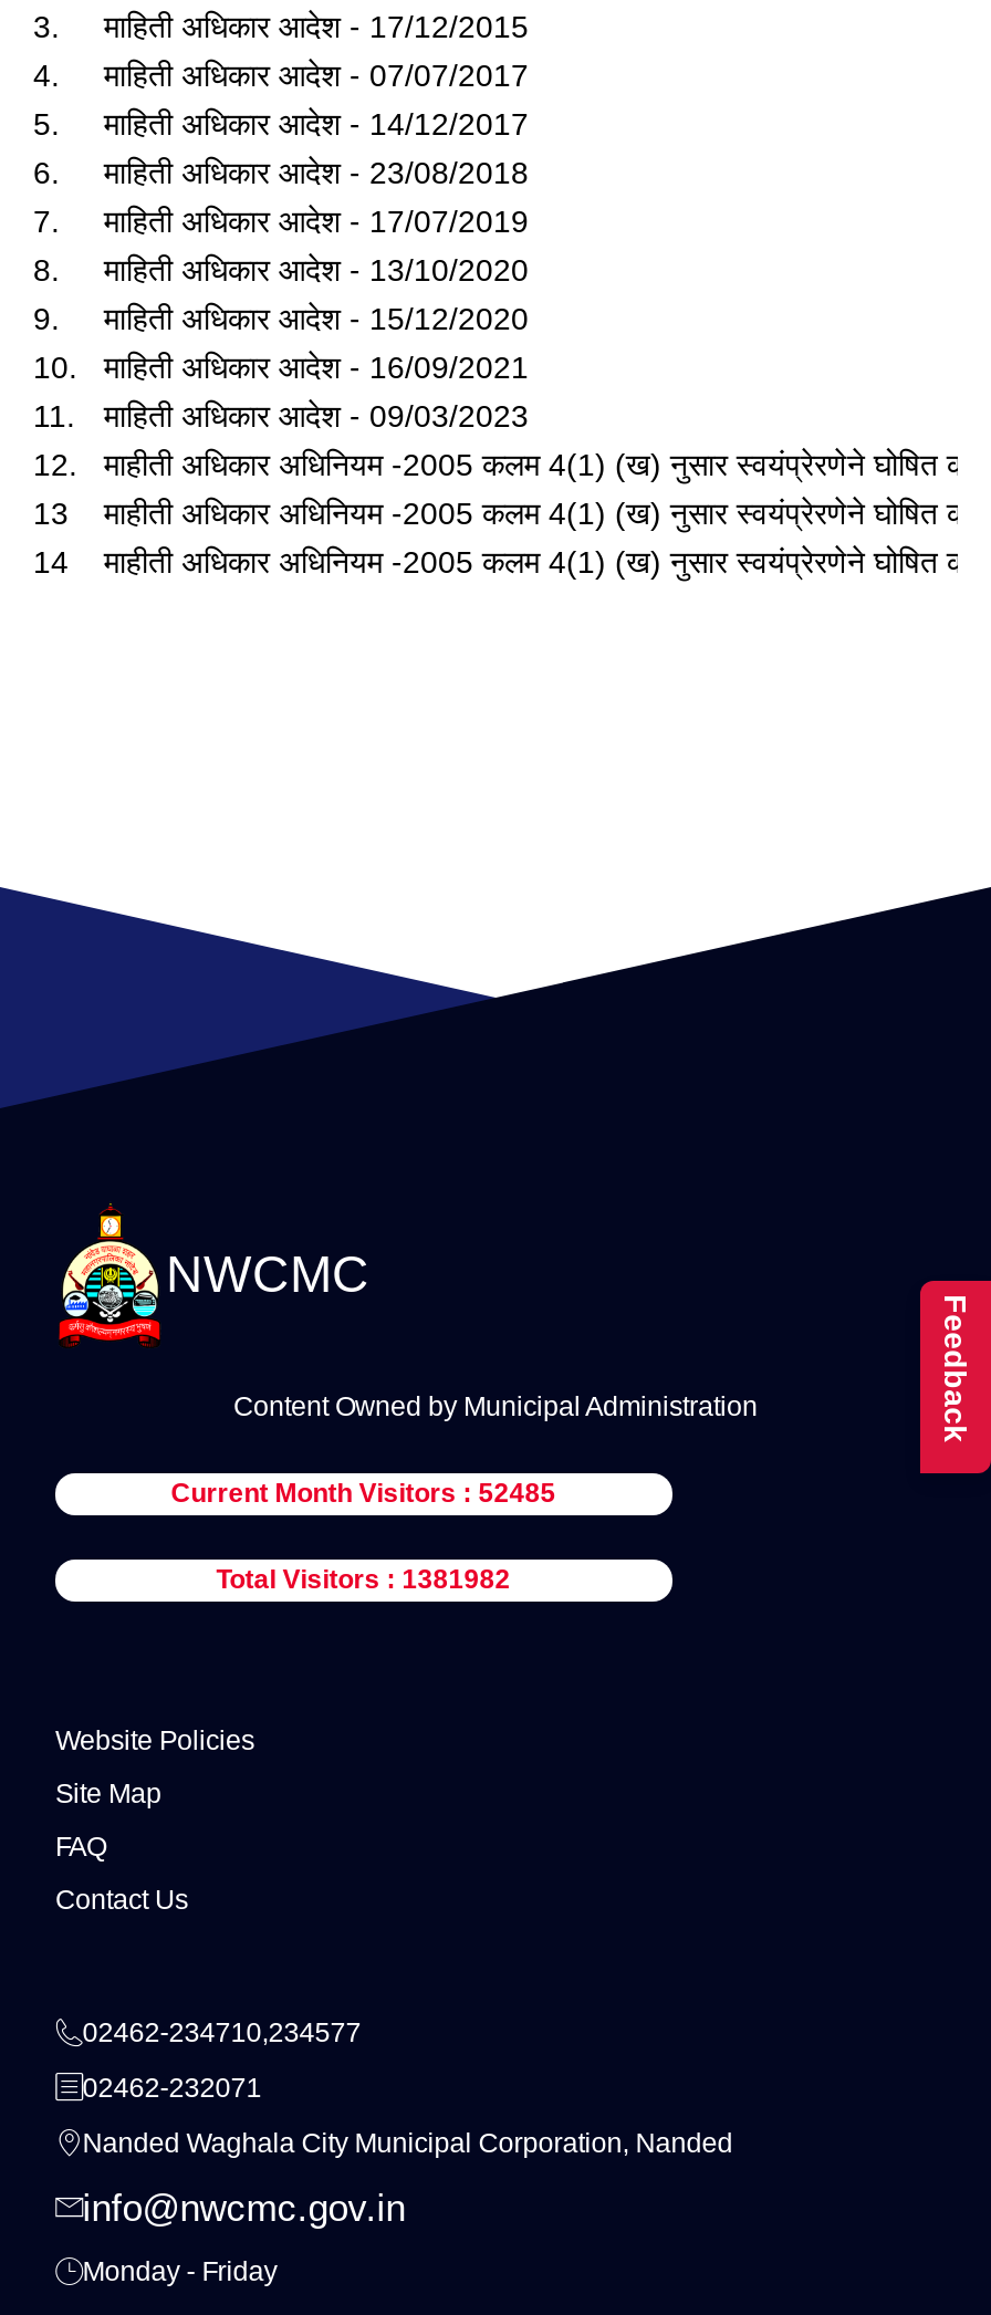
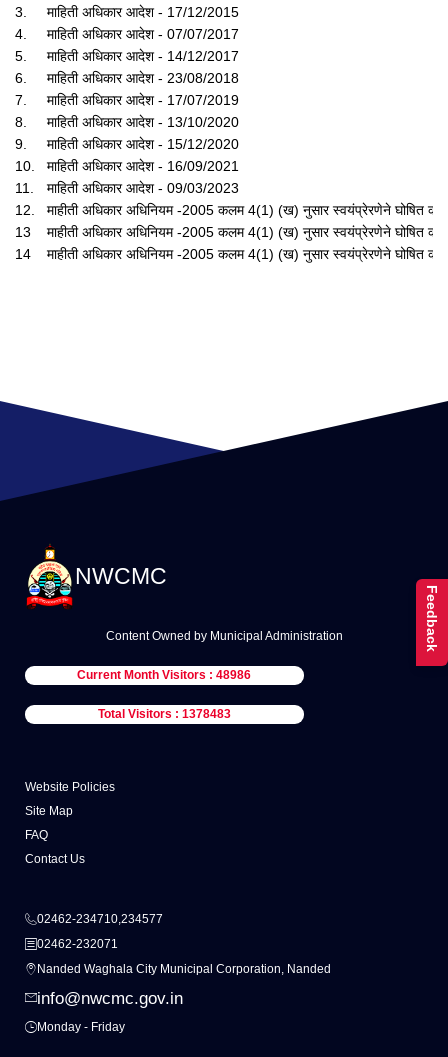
- Current Month Visitors : 52485
+ Current Month Visitors : 48986

- Total Visitors : 1381982
+ Total Visitors : 1378483
